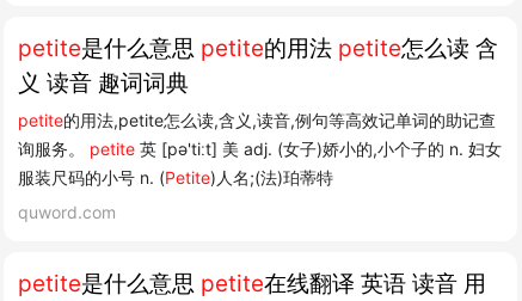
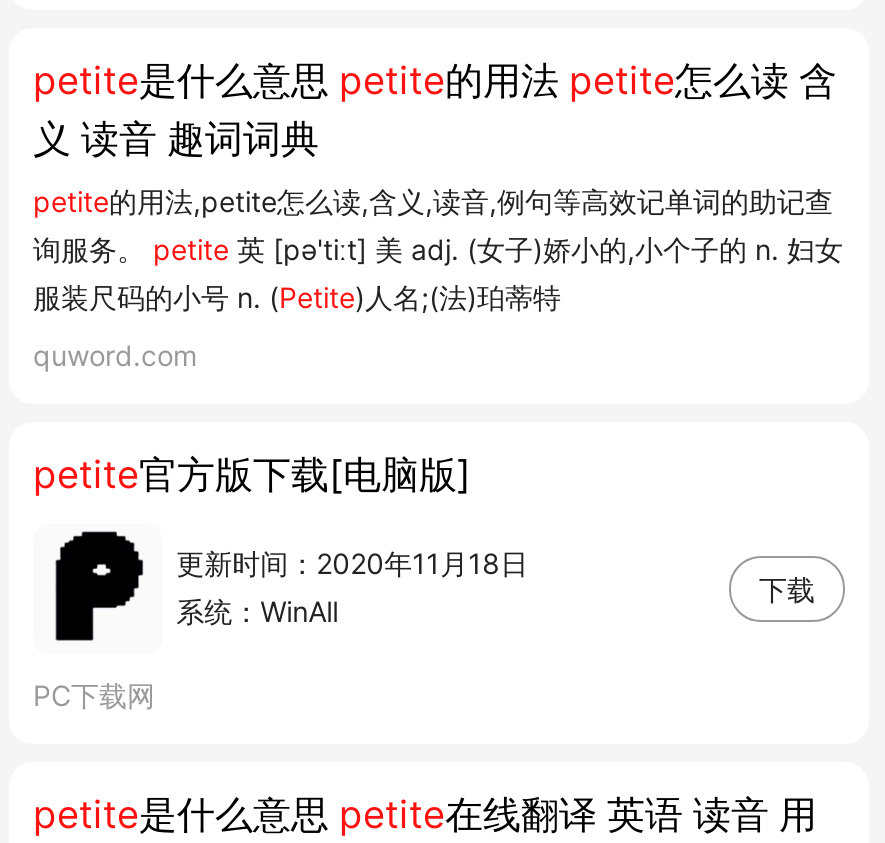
+ [image]
+ petite官方版下载[电脑版]
+ 更新时间：2020年11月18日
+ 系统：WinAll

+ 下载
+ PC下载网
